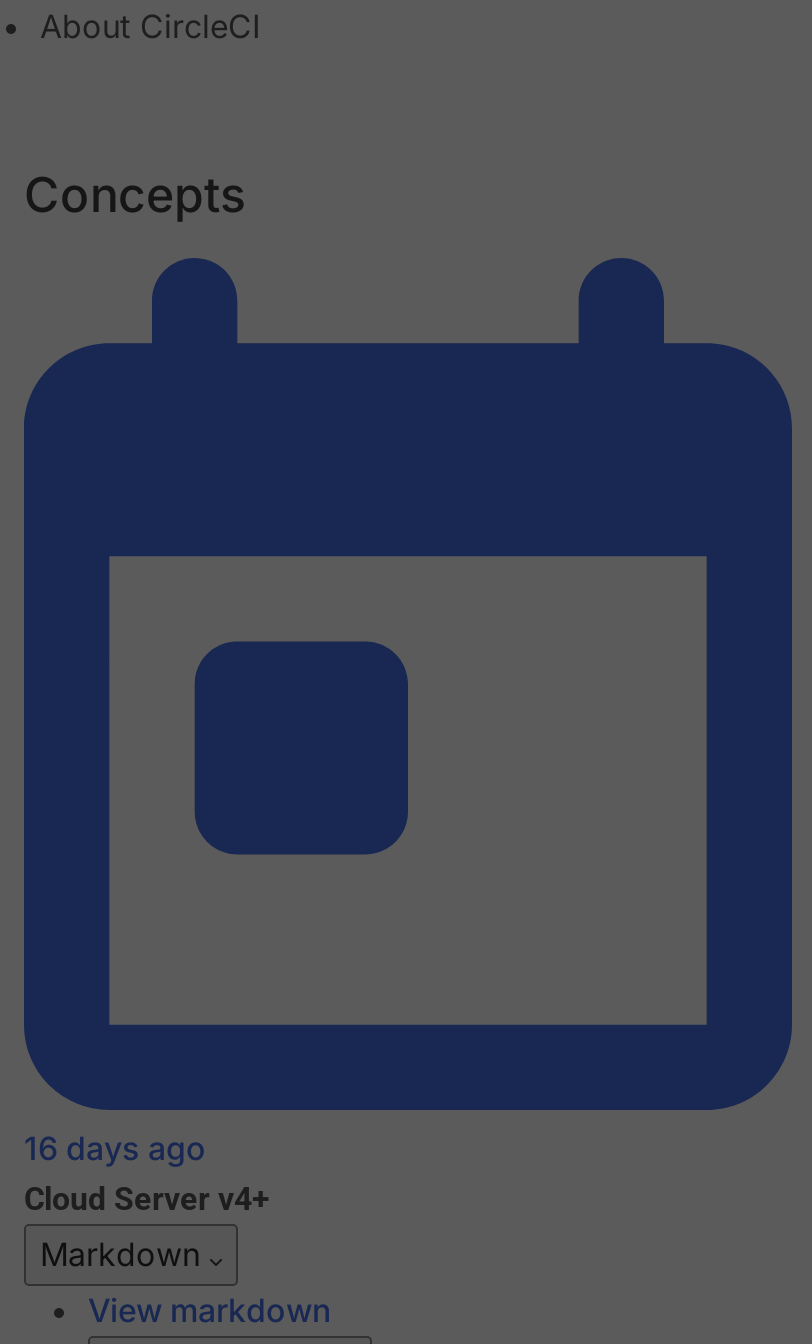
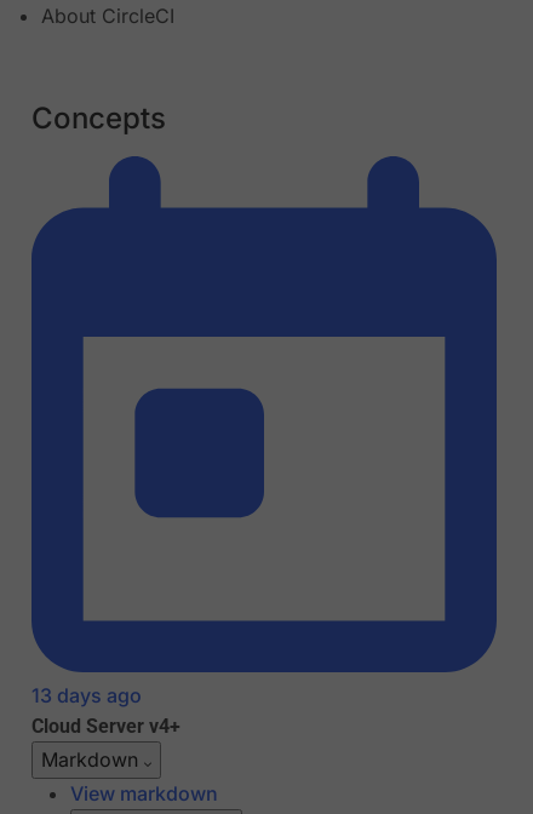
- 16 days ago
+ 13 days ago
